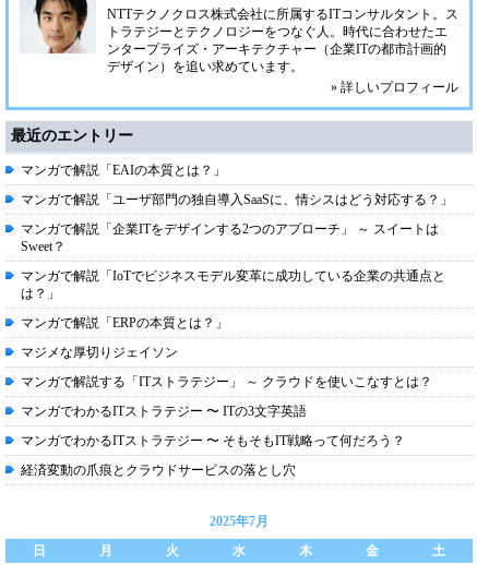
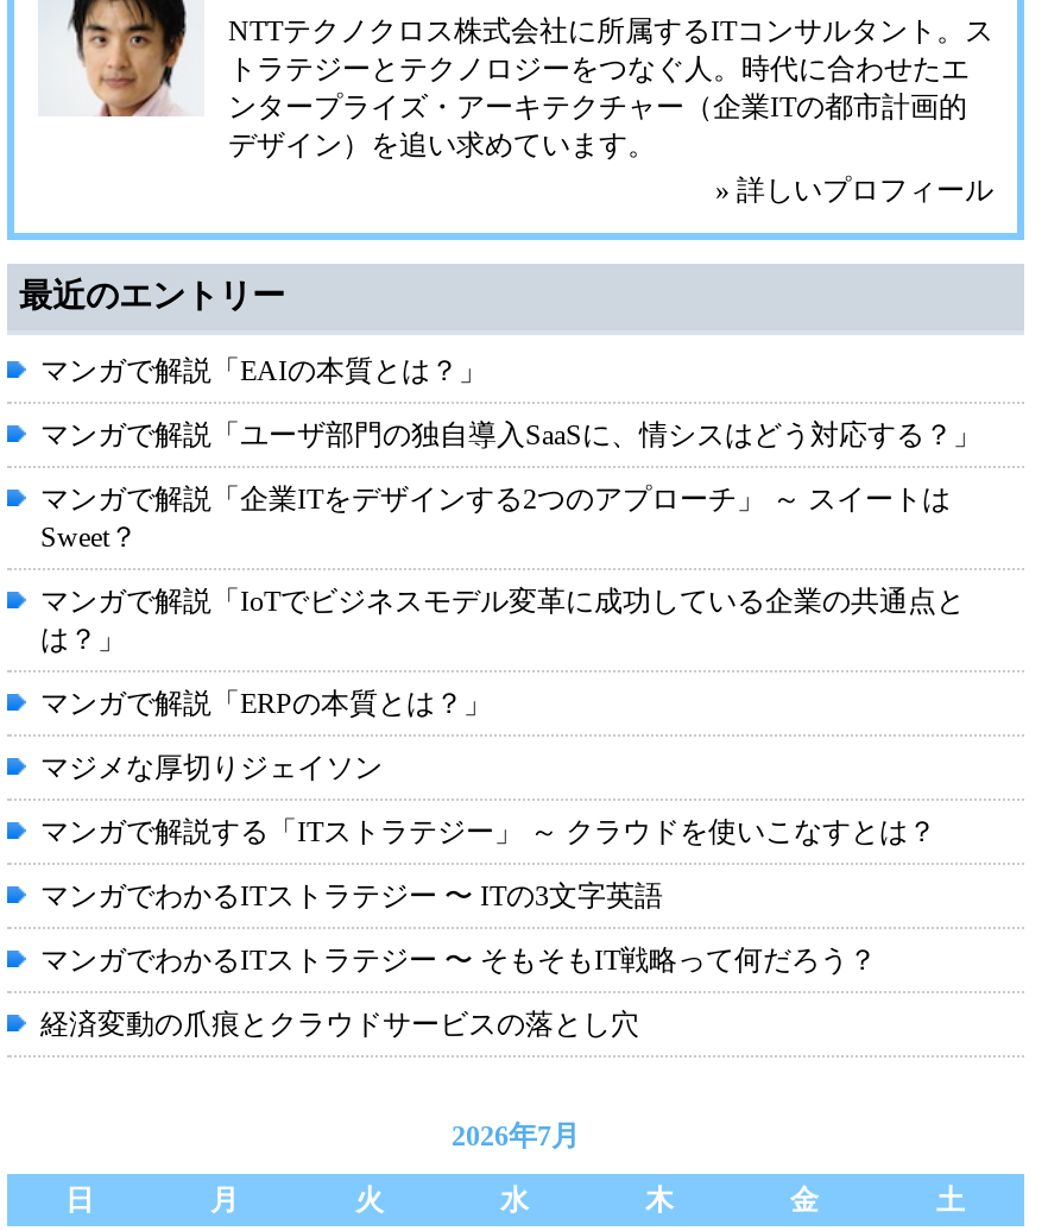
- 2025年7月
+ 2026年7月
